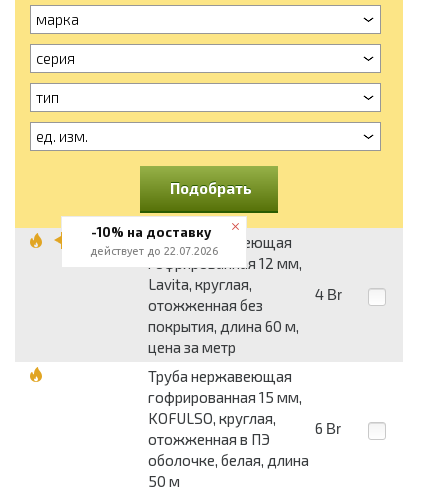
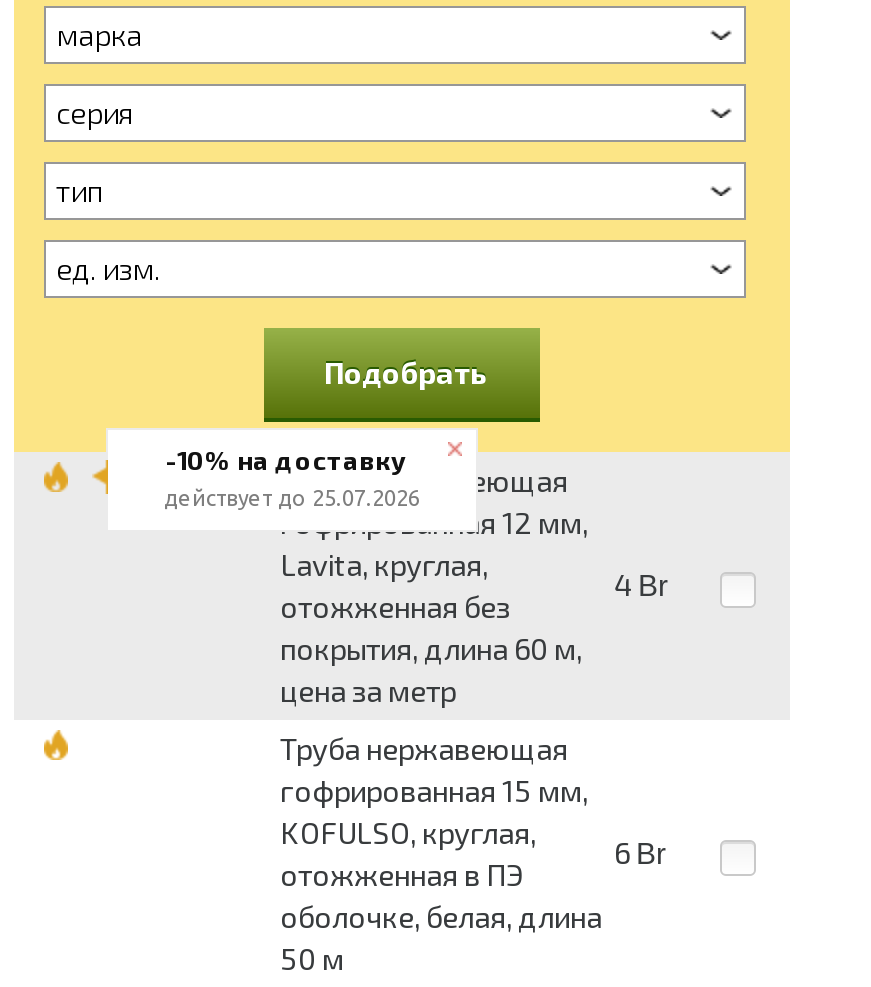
- действует до 22.07.2026
+ действует до 25.07.2026
